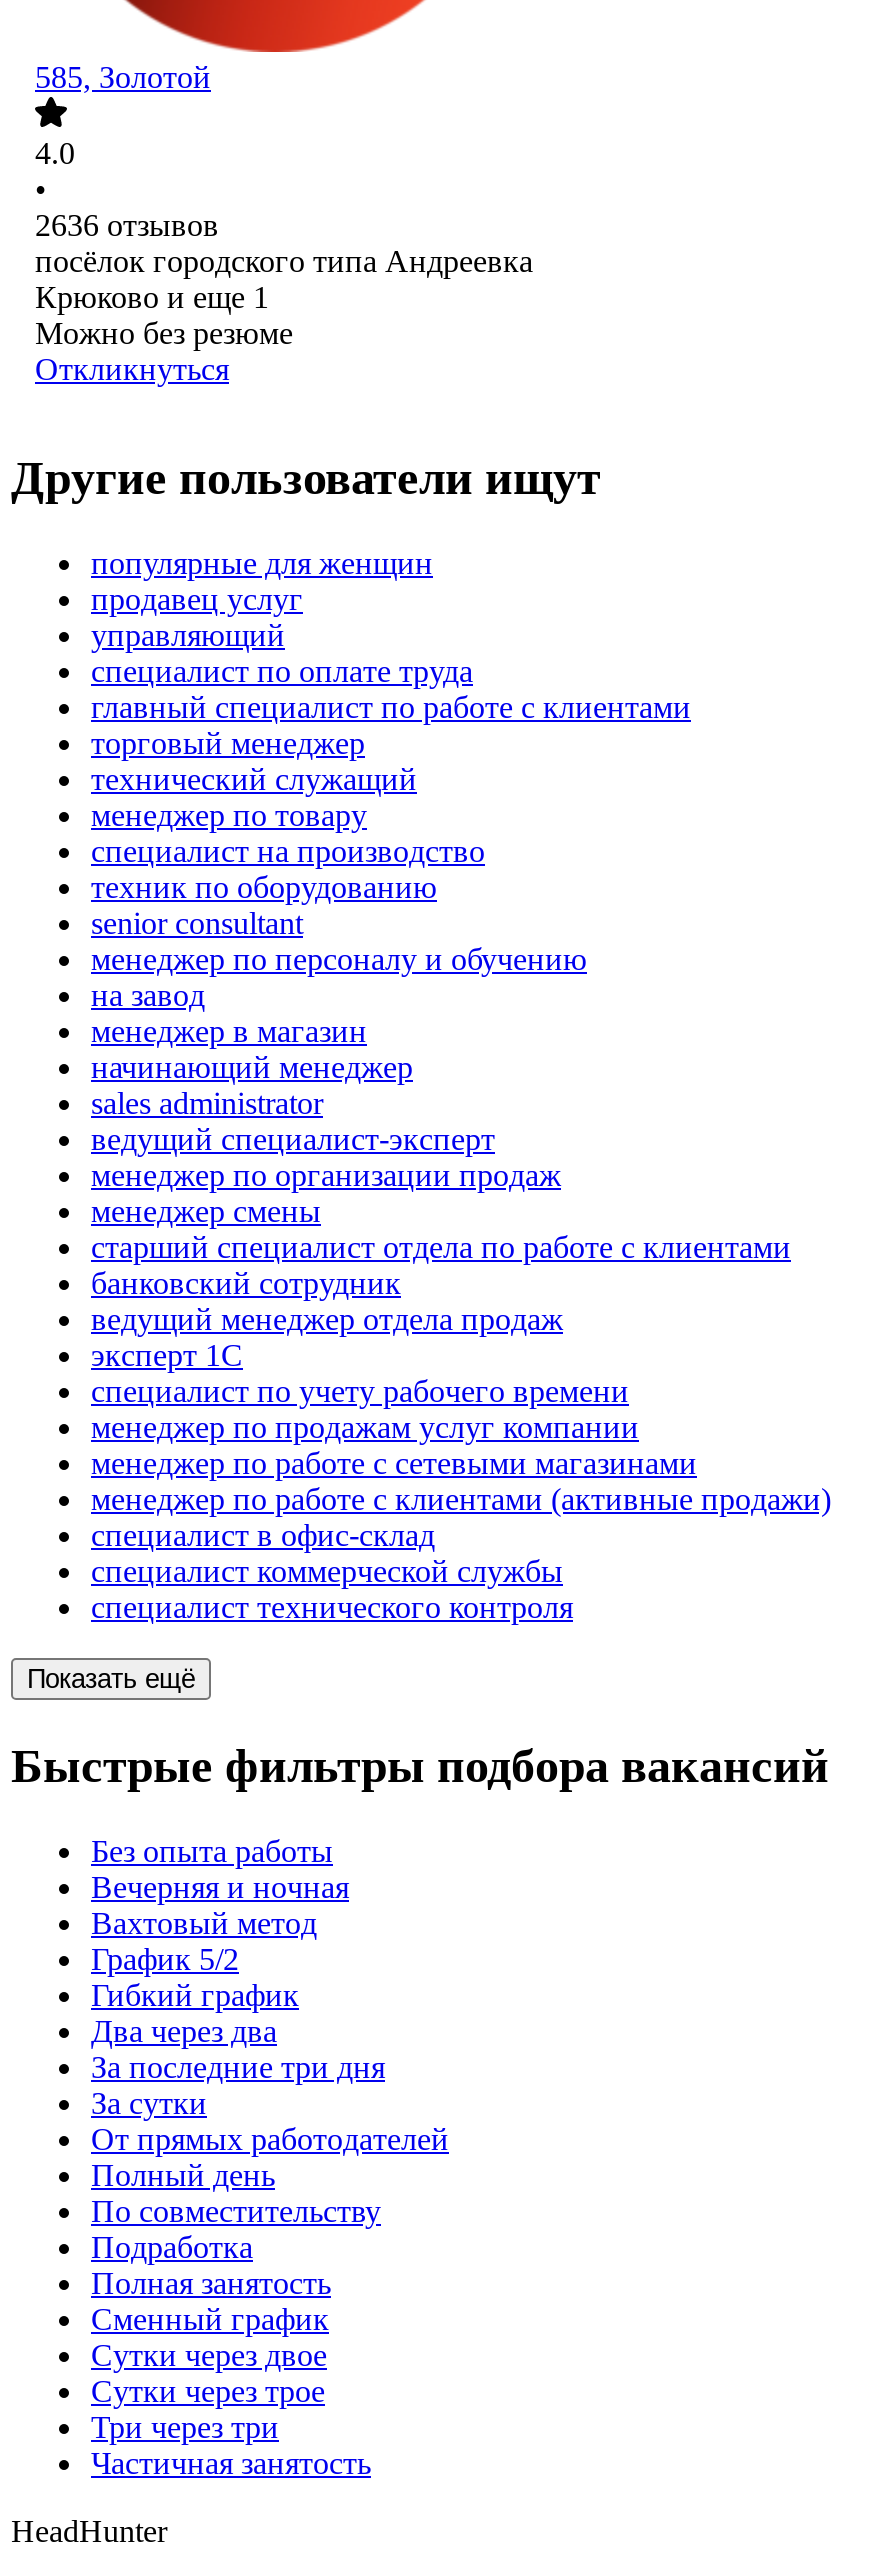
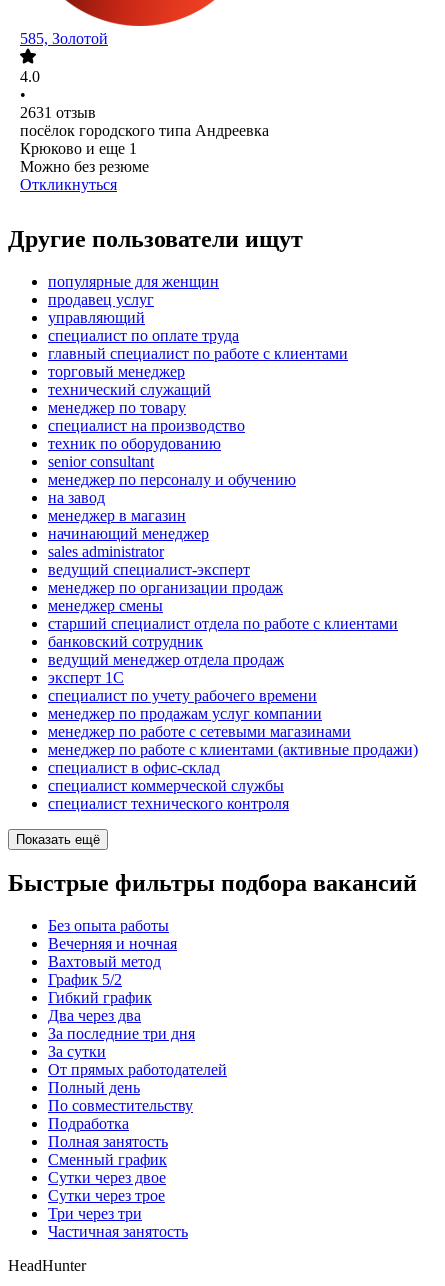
- 2636 отзывов
+ 2631 отзыв
